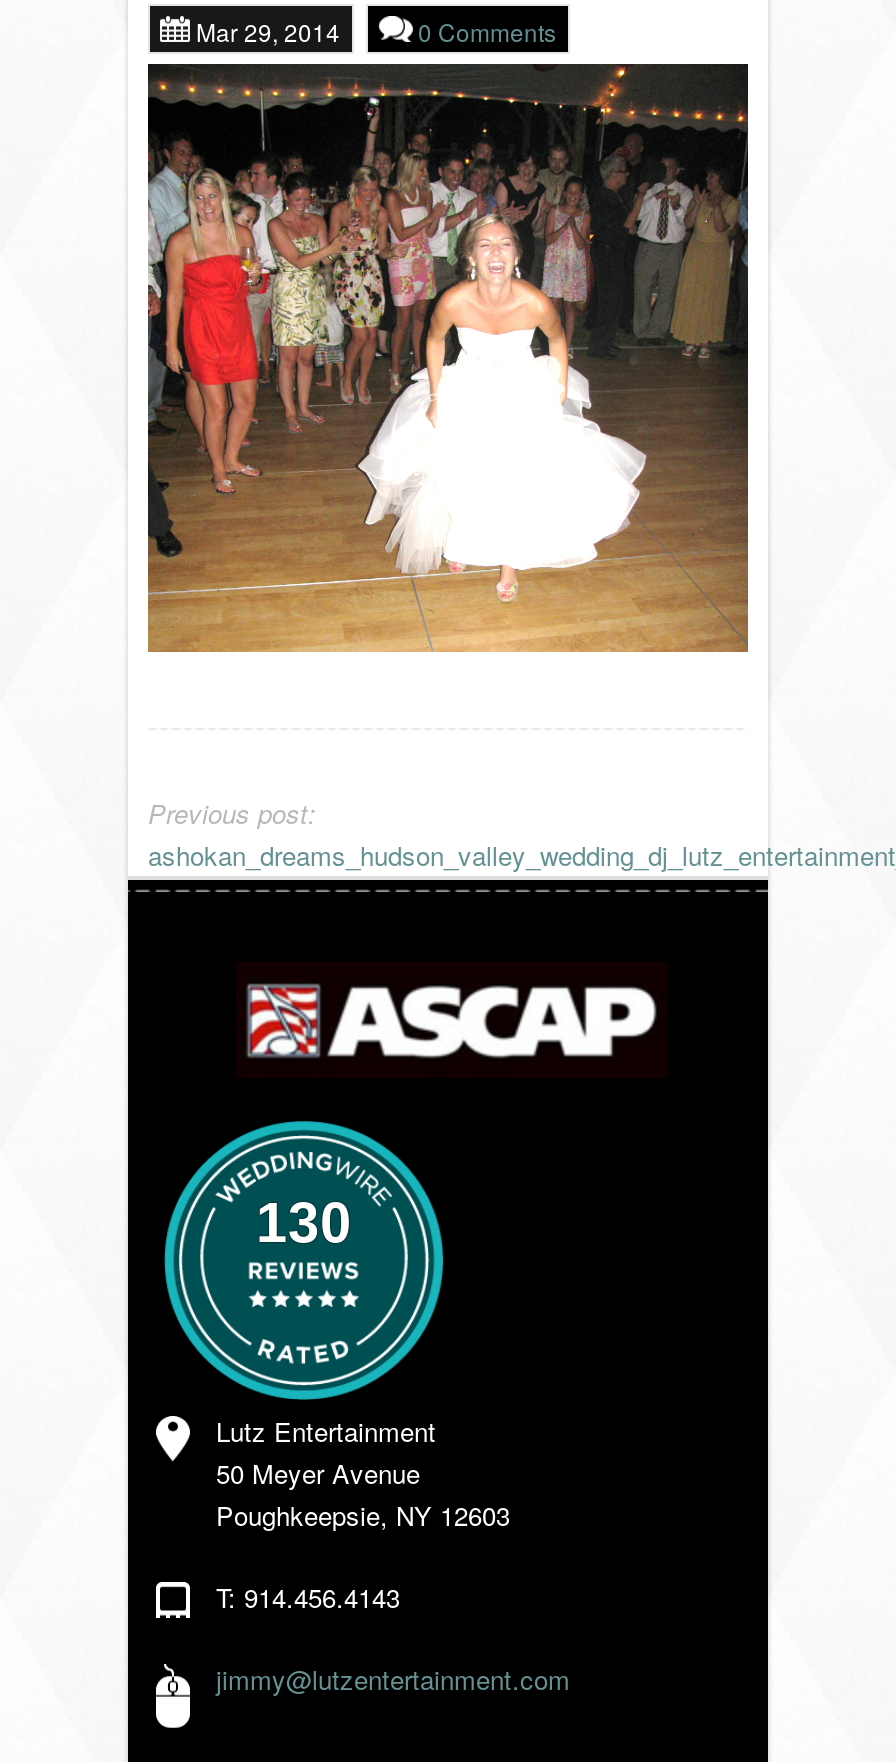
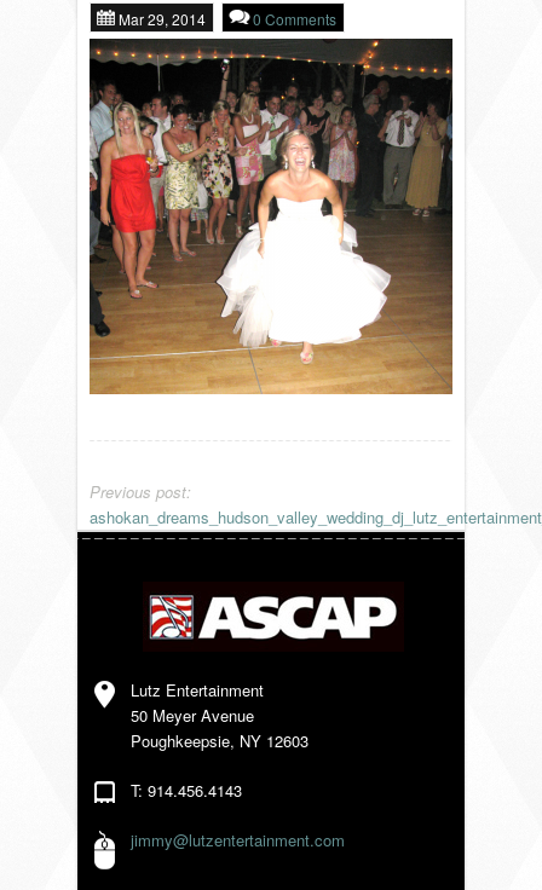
- [image]
- 130
